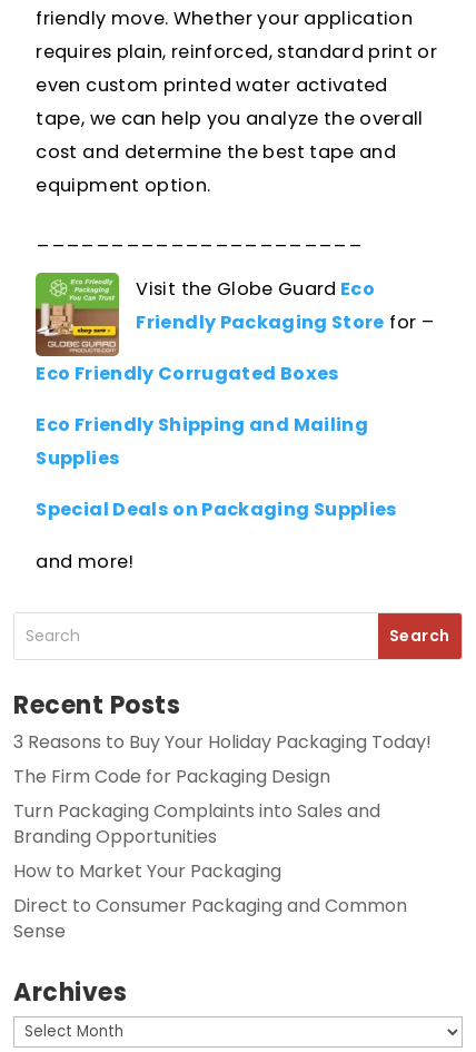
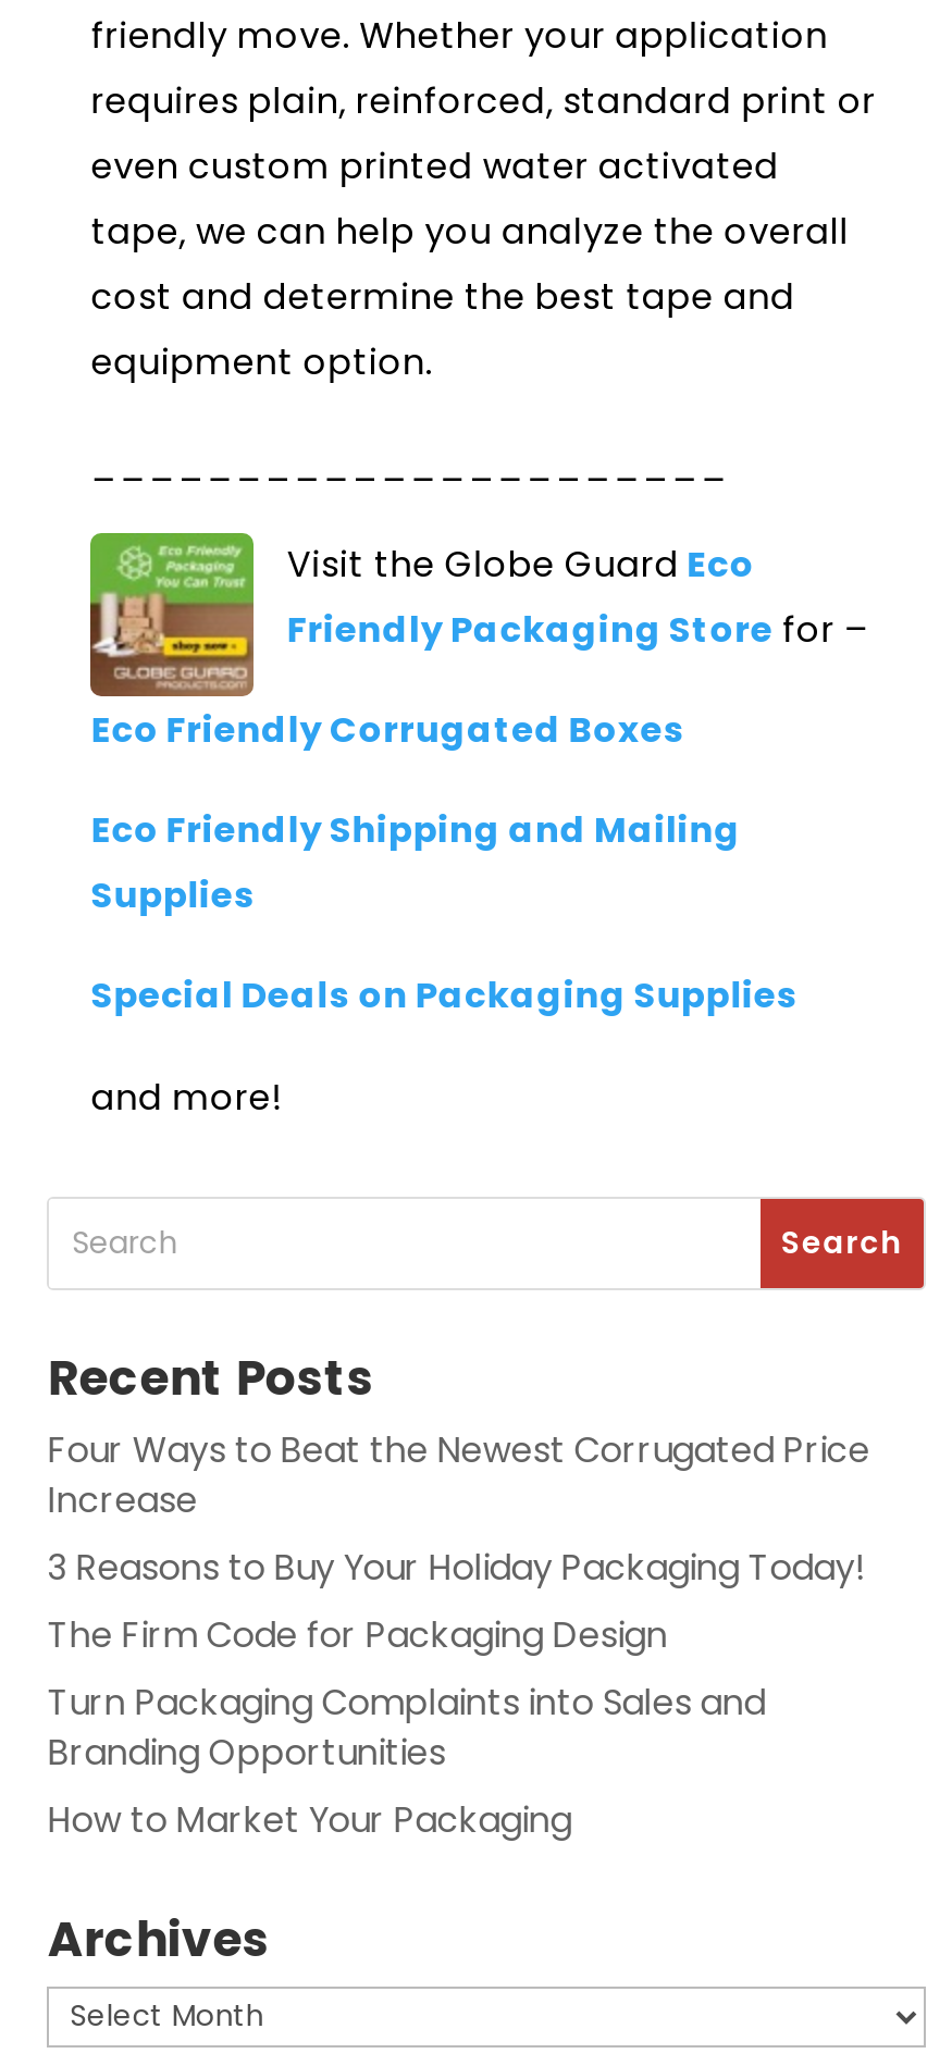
+ Four Ways to Beat the Newest Corrugated Price
+ Increase

moved down: 3 Reasons to Buy Your Holiday Packaging Today! | The Firm Code for Packaging Design | Turn Packaging Complaints into Sales and | Branding Opportunities | How to Market Your Packaging

- Direct to Consumer Packaging and Common
- Sense
